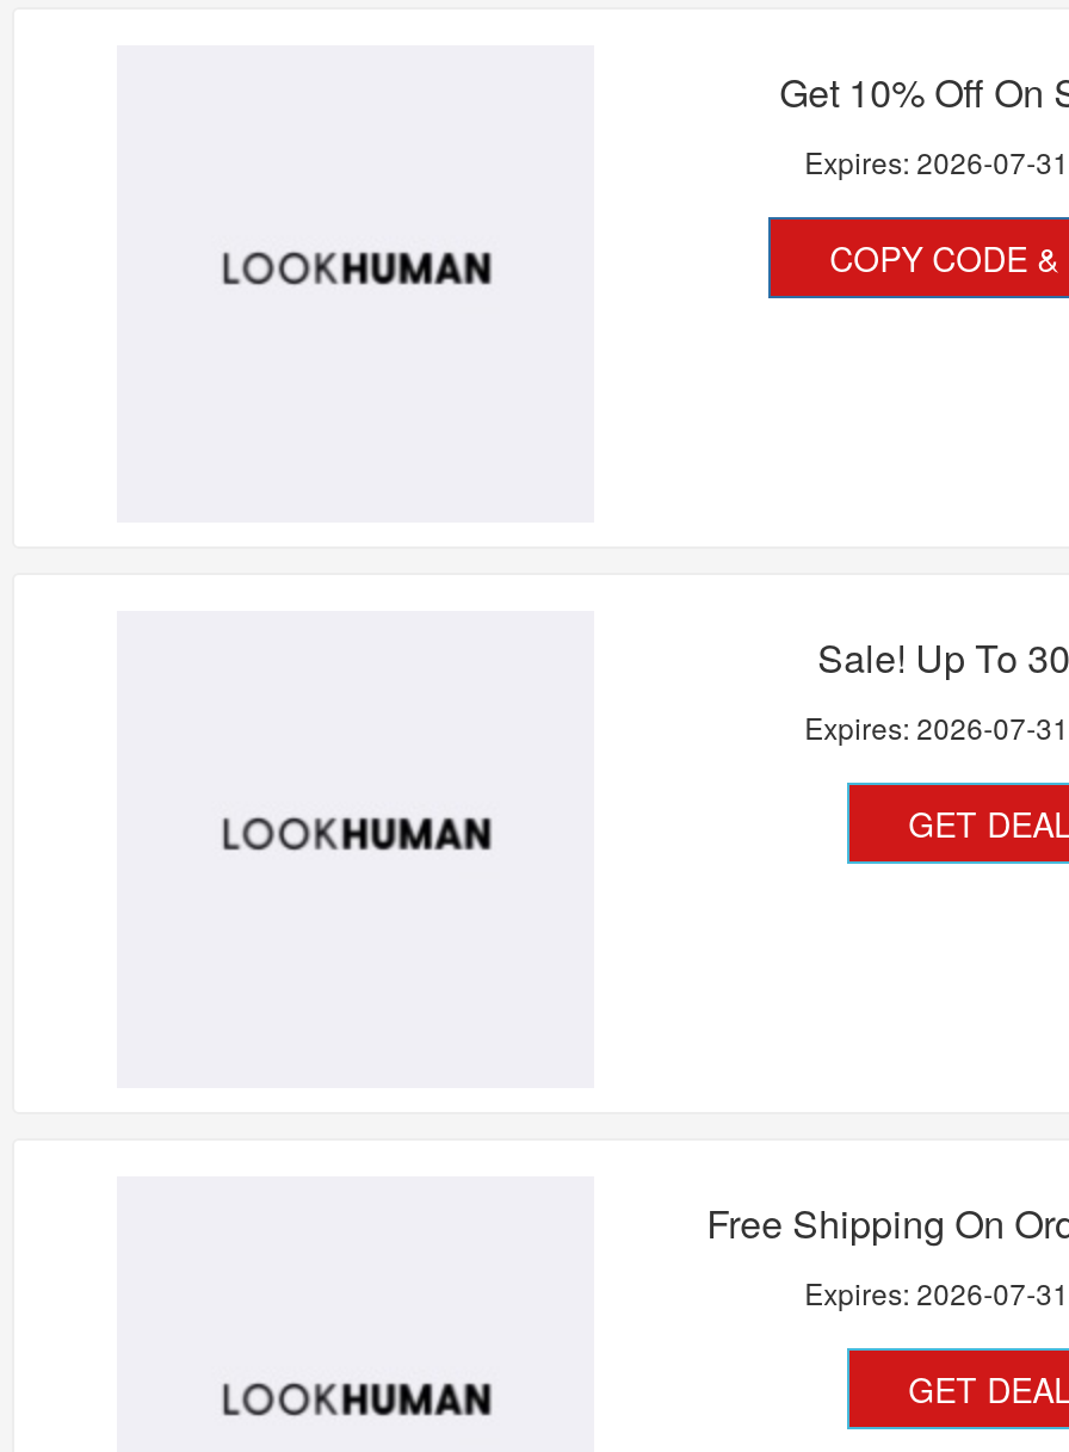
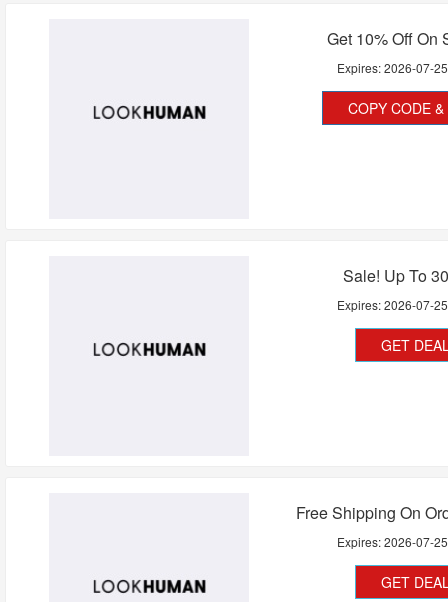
- Expires: 2026-07-31
+ Expires: 2026-07-25

- Expires: 2026-07-31
+ Expires: 2026-07-25

- Expires: 2026-07-31
+ Expires: 2026-07-25
